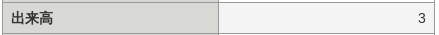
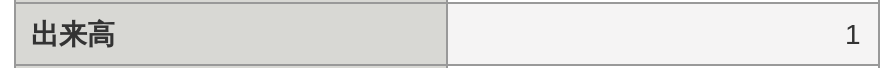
- 3
+ 1
